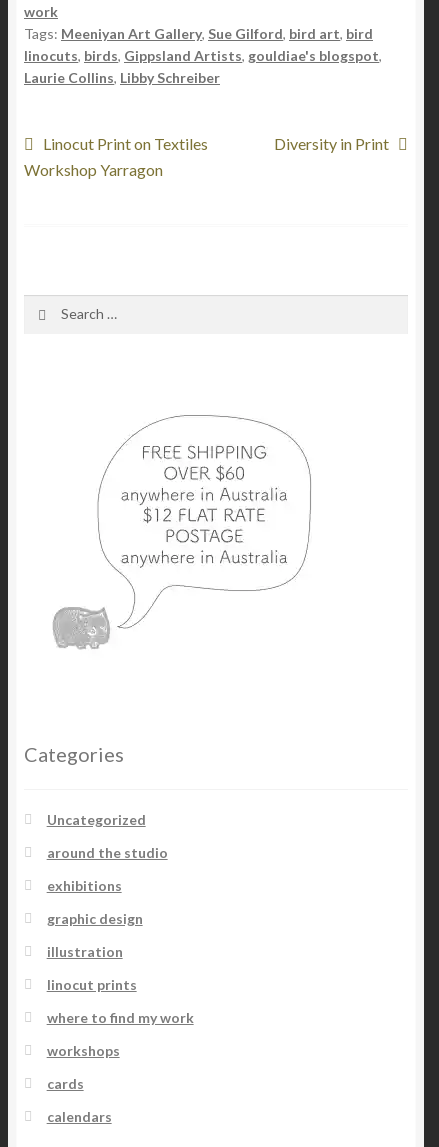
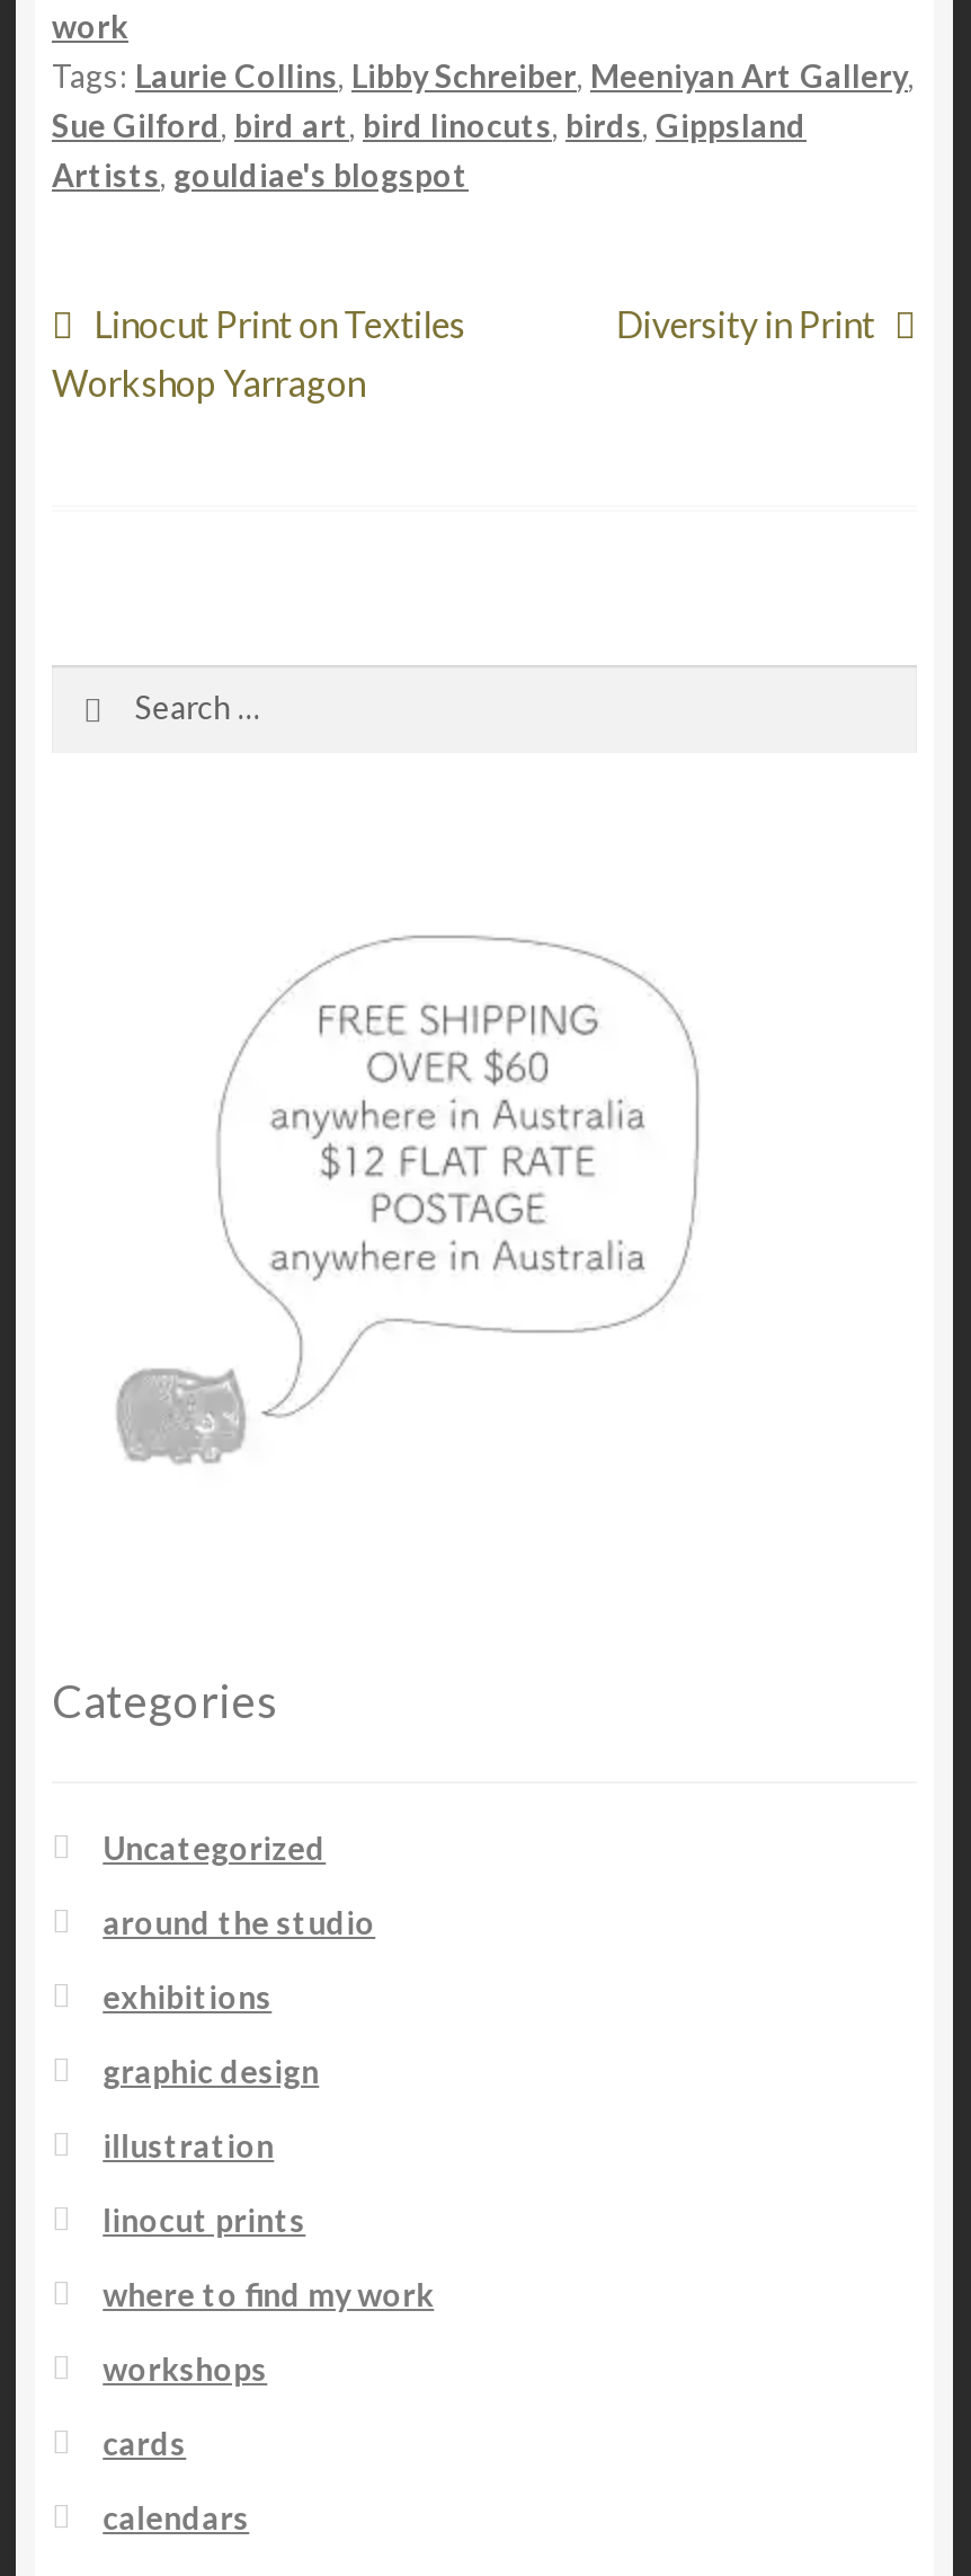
- Tags: Meeniyan Art Gallery, Sue Gilford, bird art, bird
- linocuts, birds, Gippsland Artists, gouldiae's blogspot,
- Laurie Collins, Libby Schreiber
+ Tags: Laurie Collins, Libby Schreiber, Meeniyan Art Gallery,
+ Sue Gilford, bird art, bird linocuts, birds, Gippsland
+ Artists, gouldiae's blogspot
